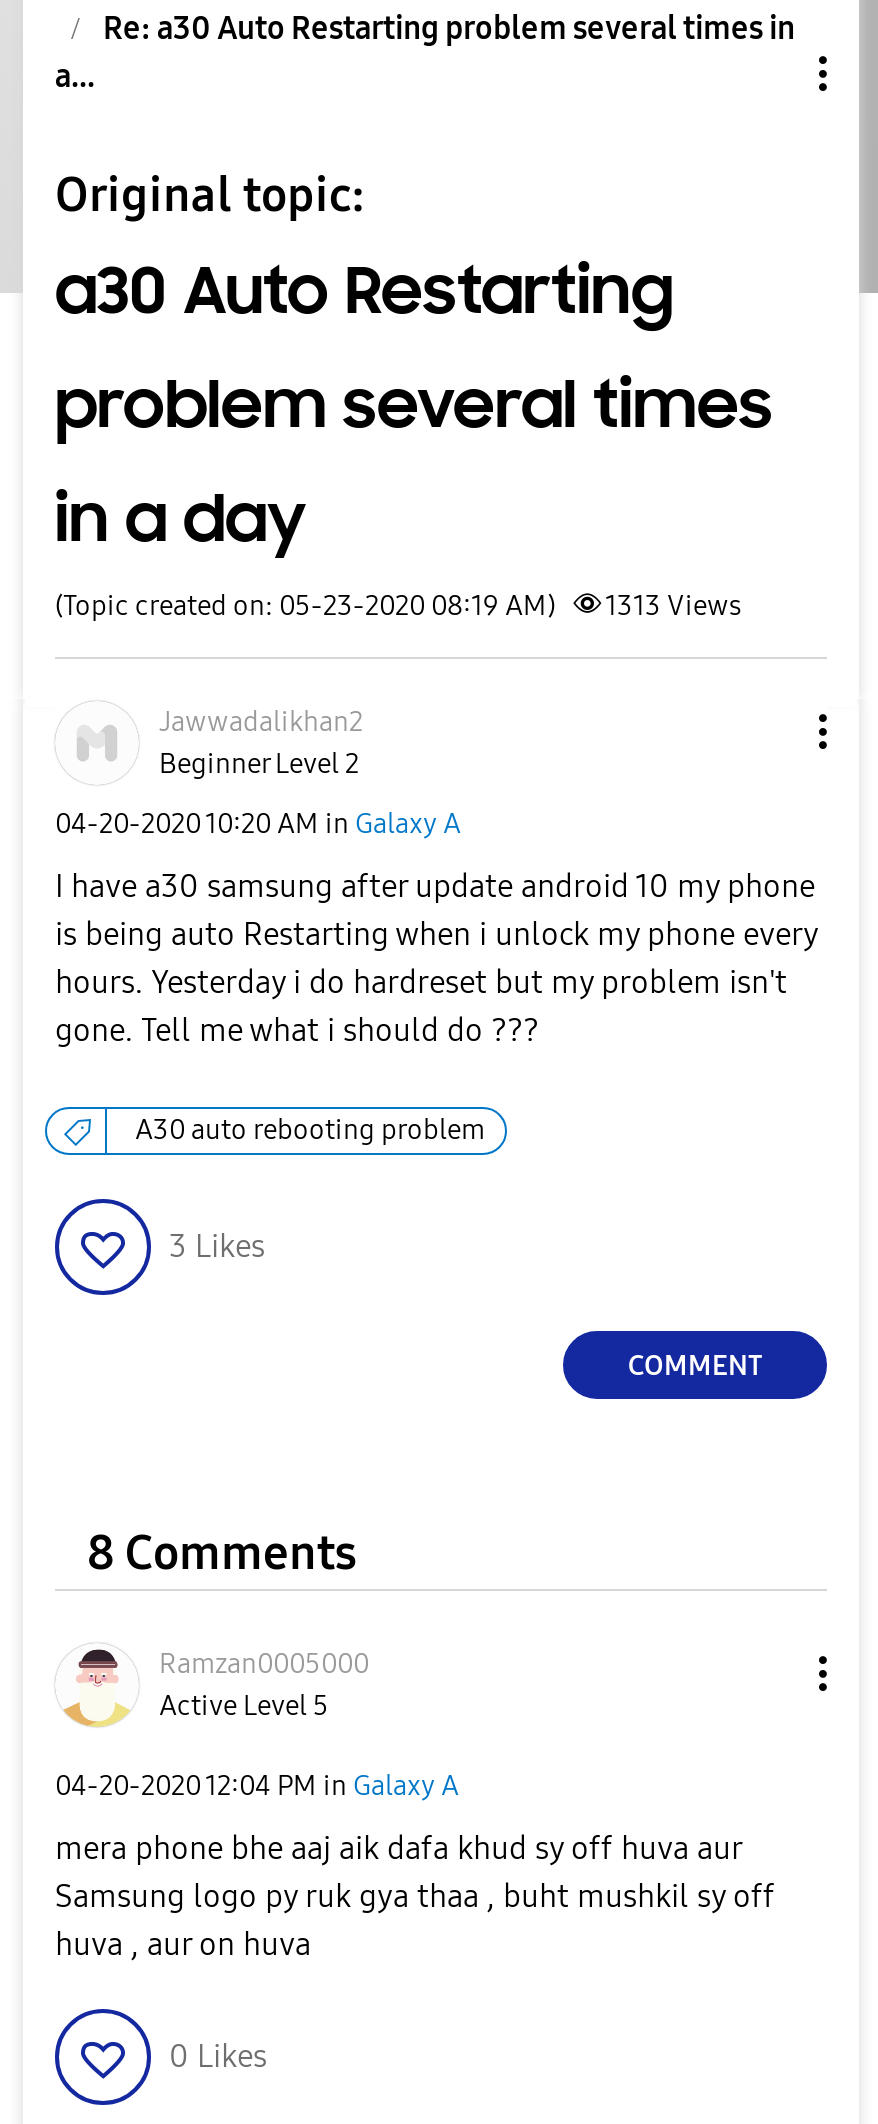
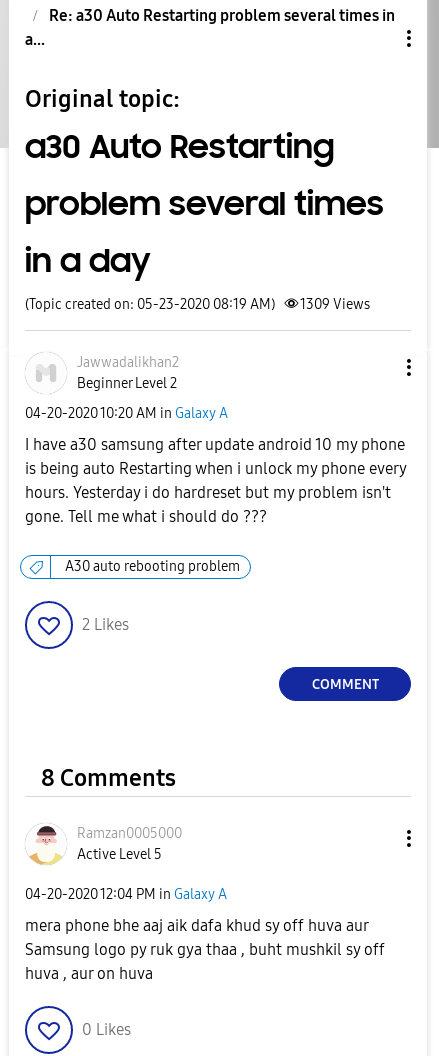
- (Topic created on: 05-23-2020 08:19 AM) 1313 Views
+ (Topic created on: 05-23-2020 08:19 AM) 1309 Views

- 3 Likes
+ 2 Likes
